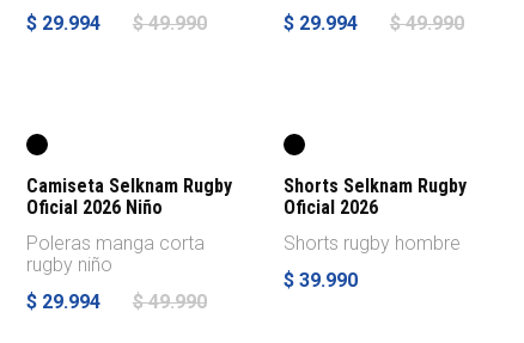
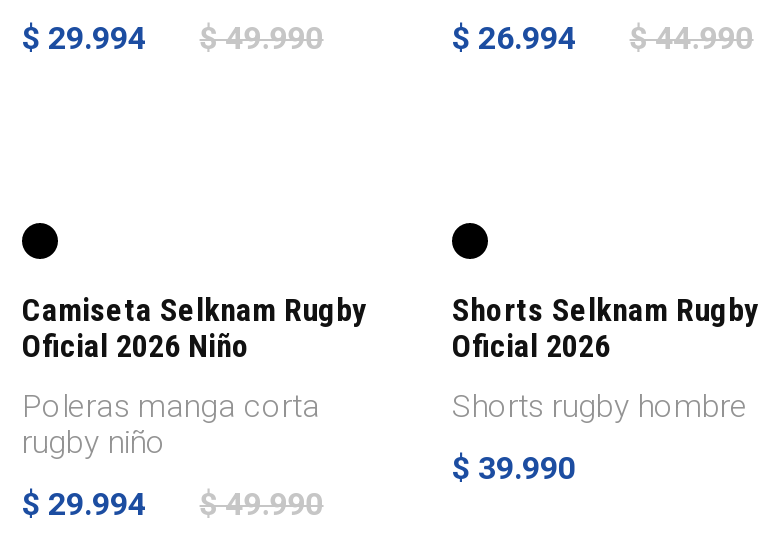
- $ 29.994
+ $ 26.994

- $ 49.990
+ $ 44.990
